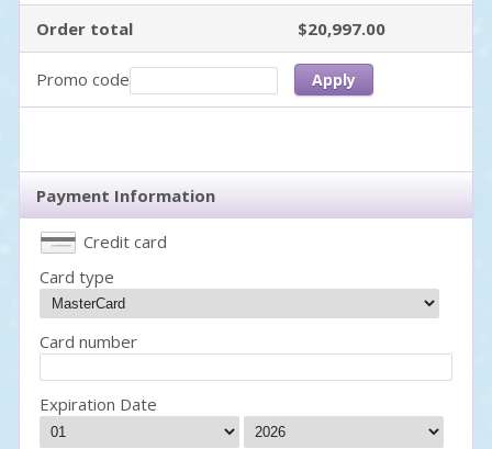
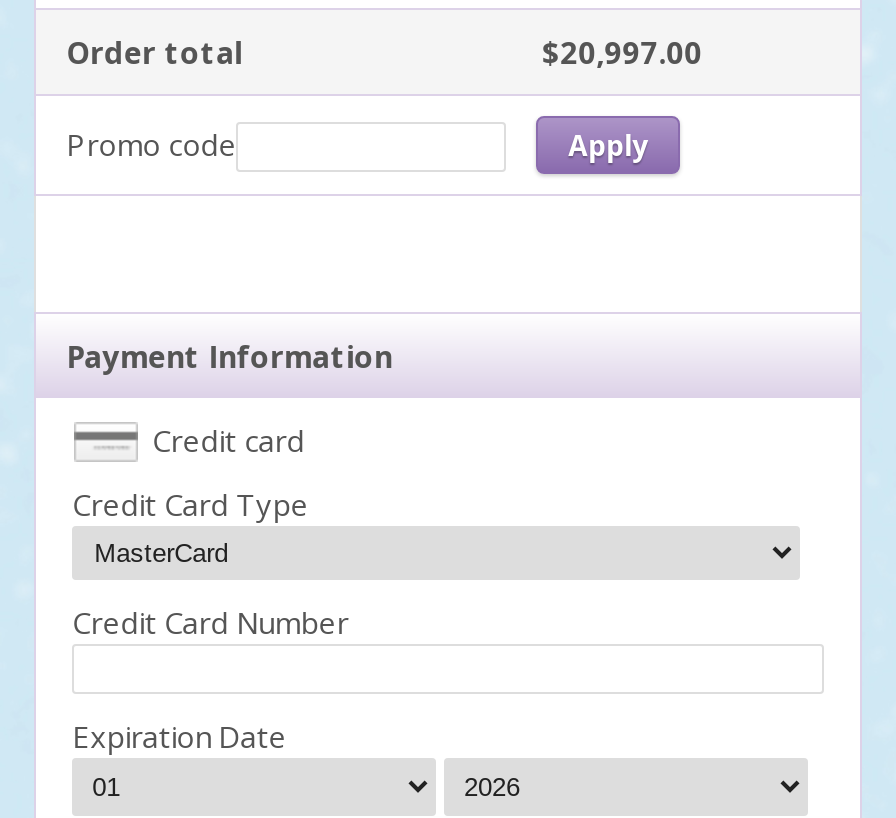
- Card type
+ Credit Card Type

- Card number
+ Credit Card Number
